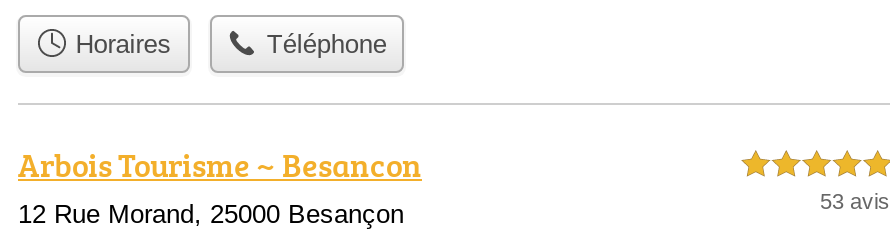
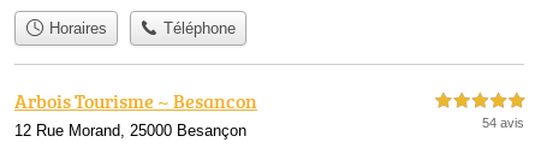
- 53 avis
+ 54 avis
